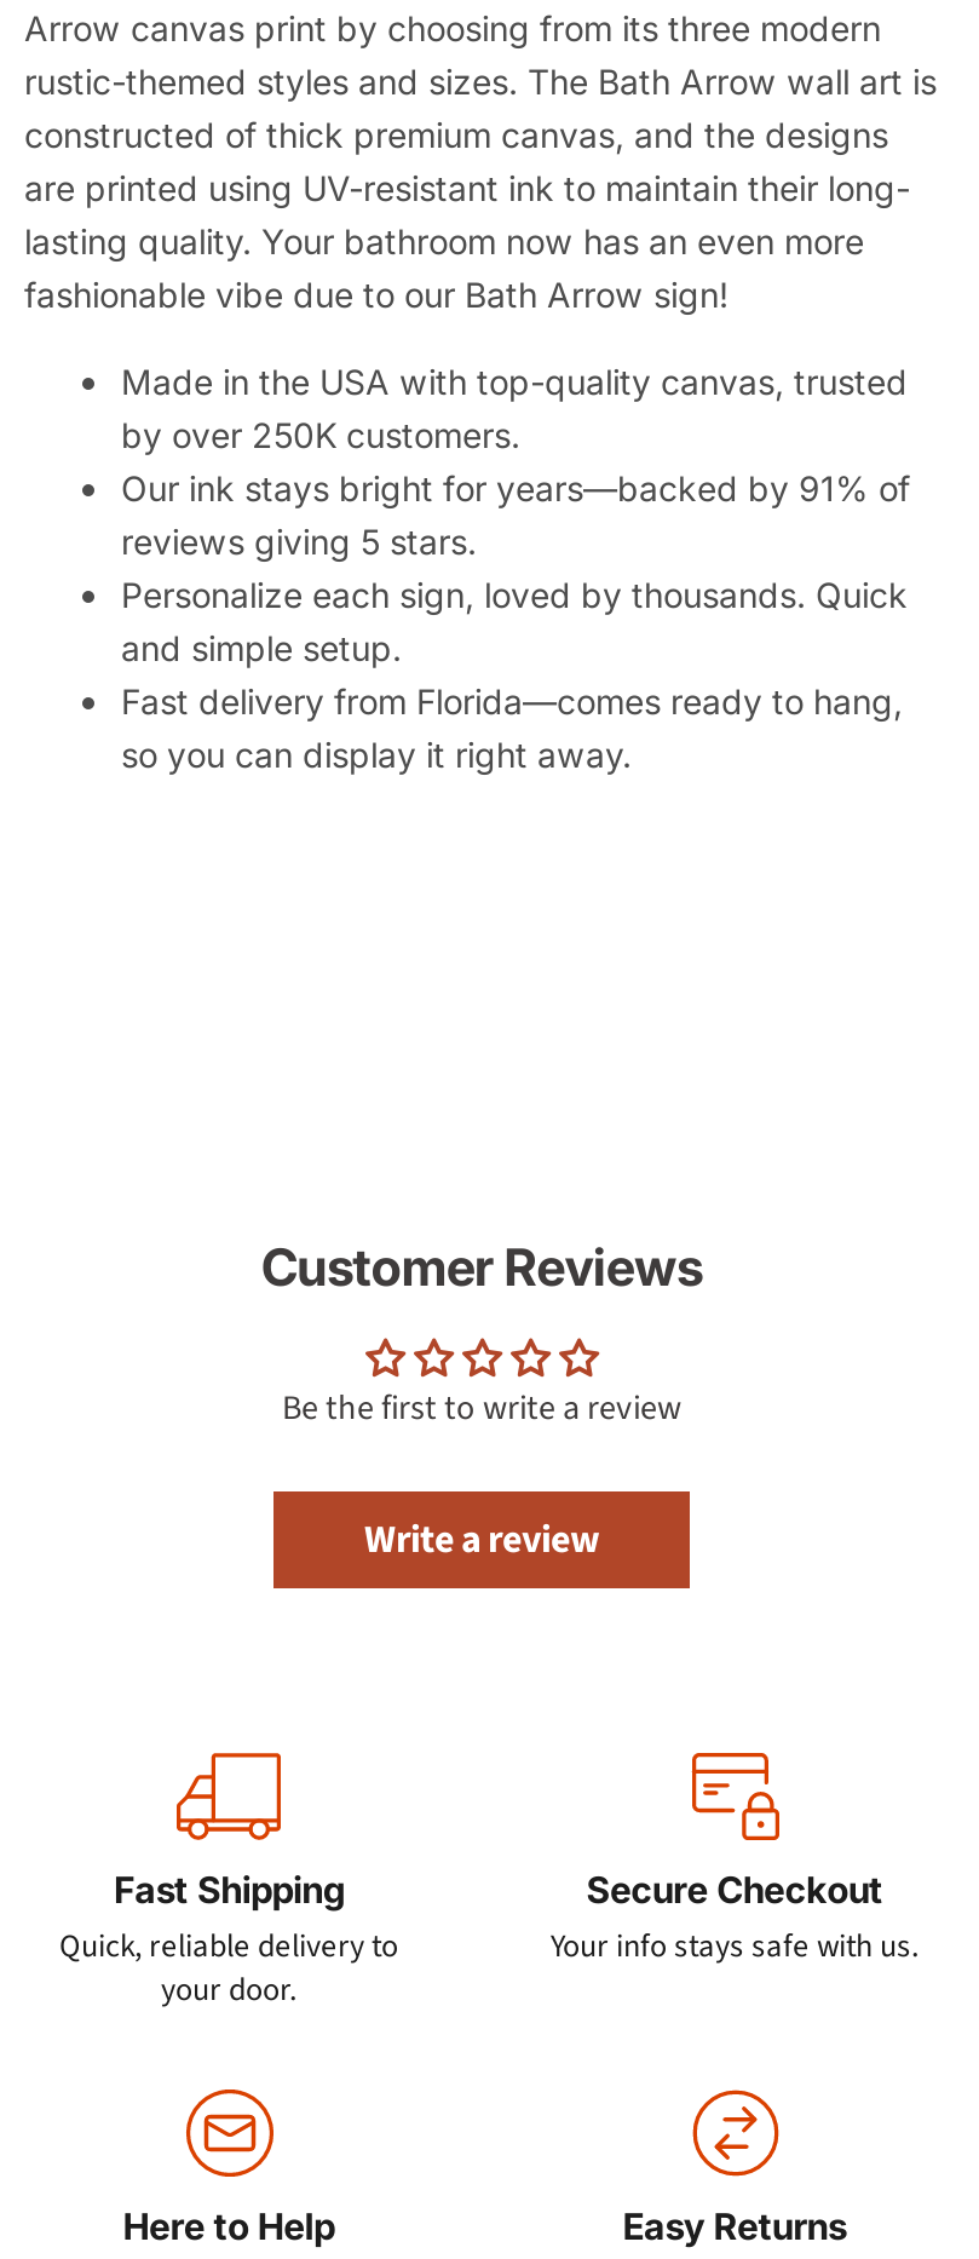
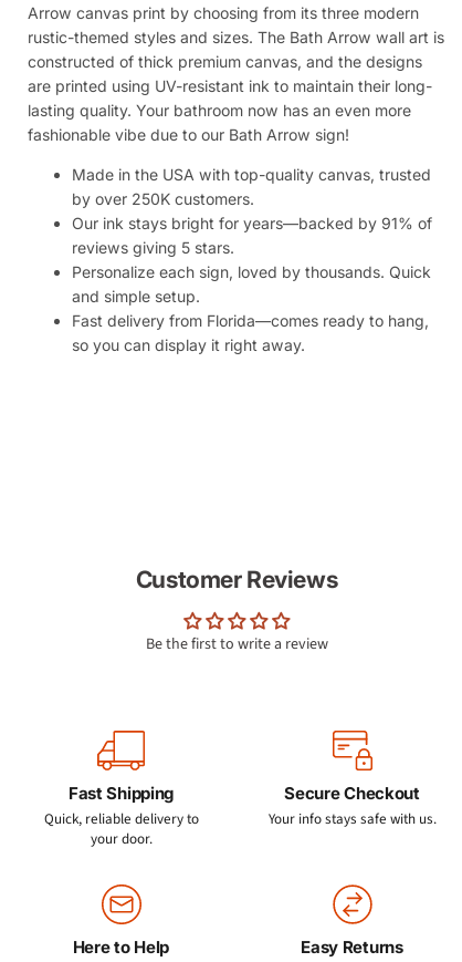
- Write a review
